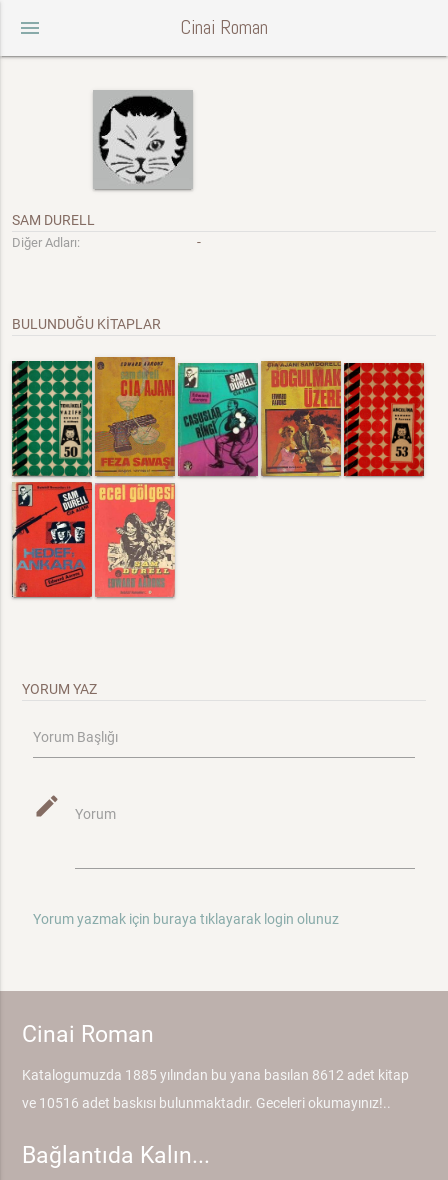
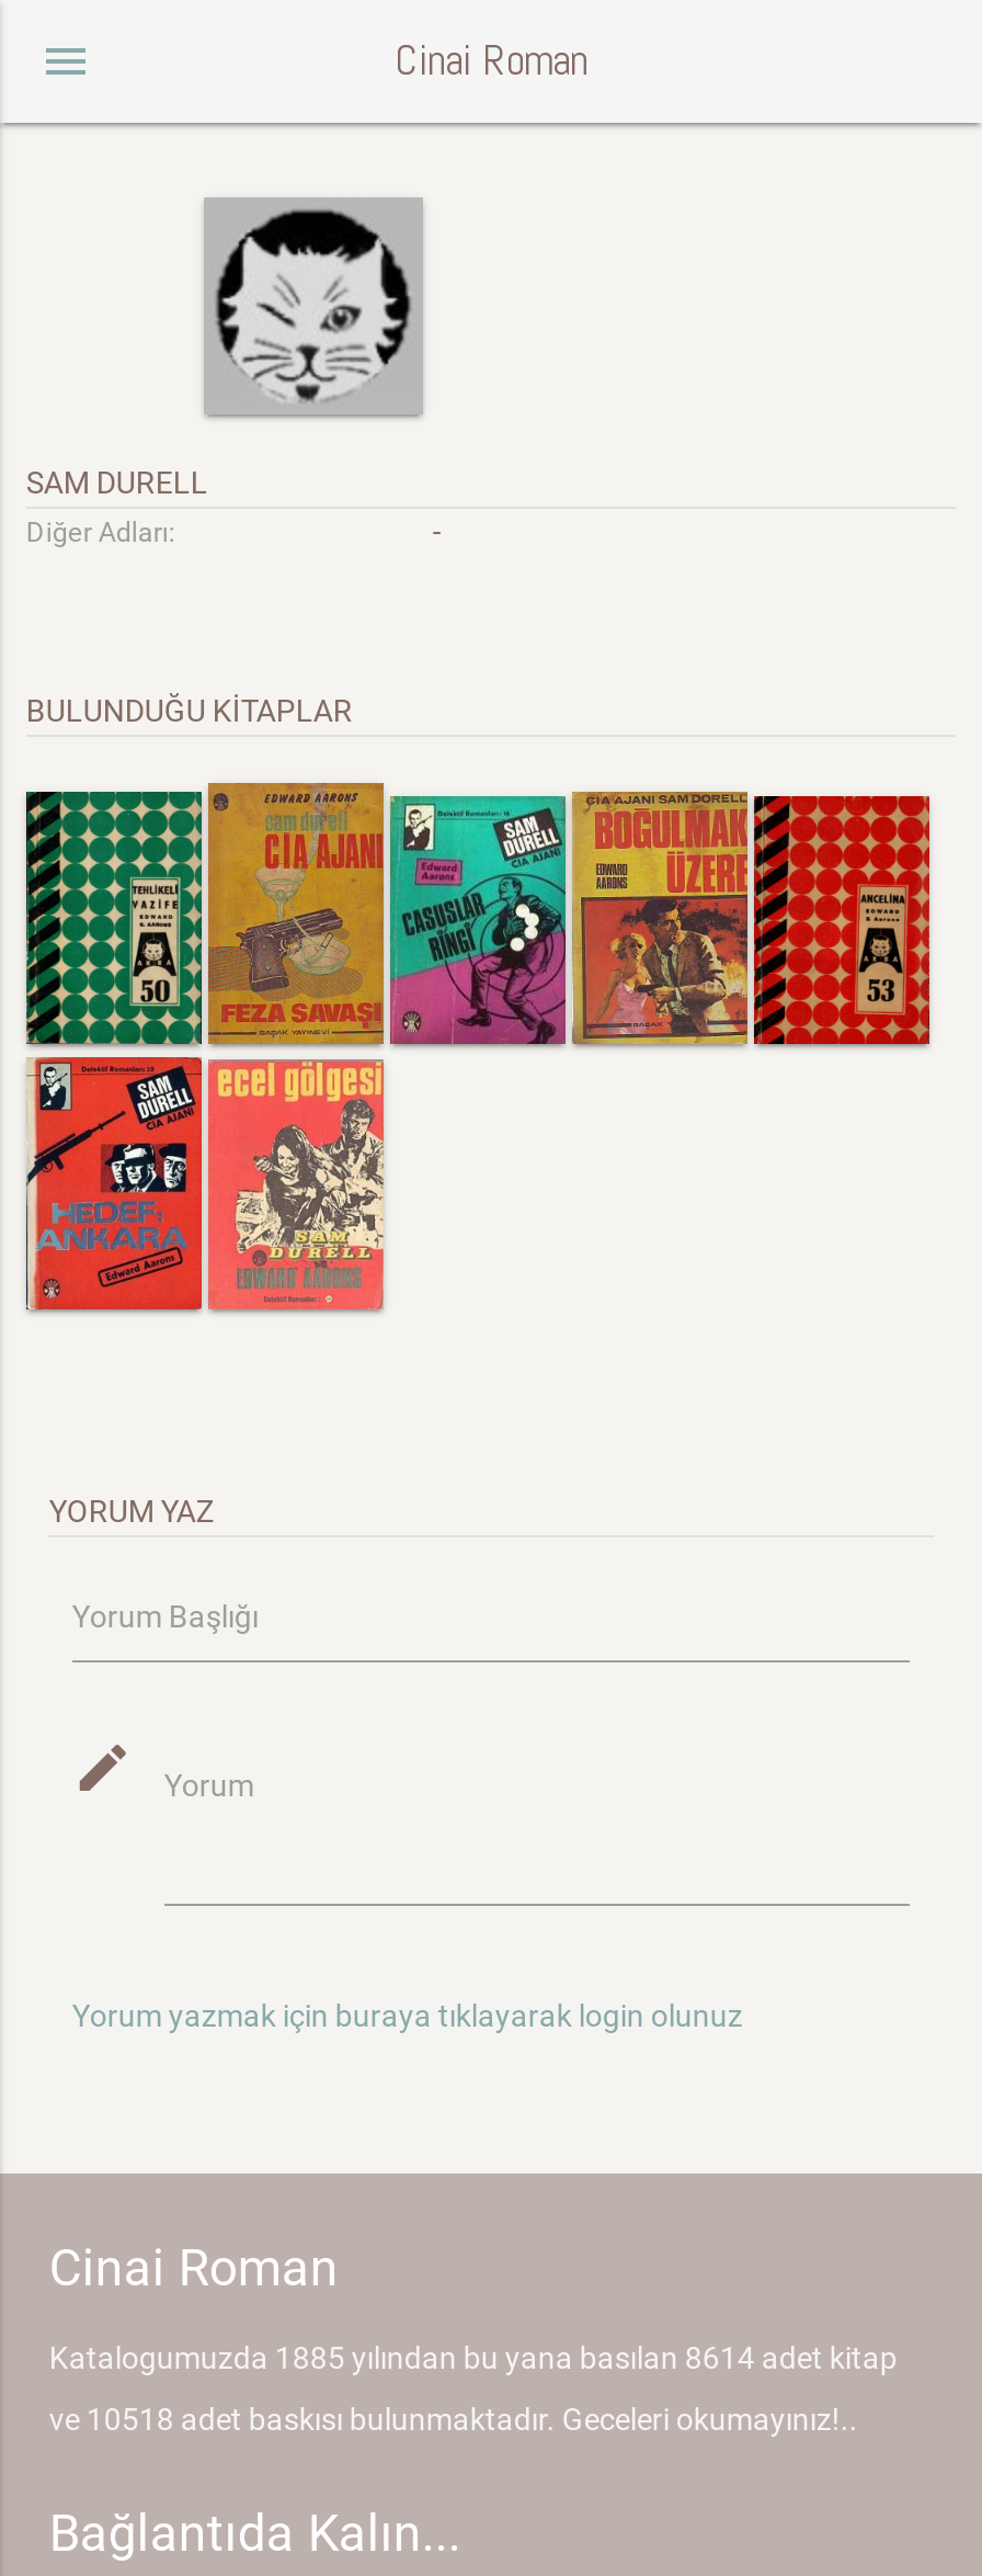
- Katalogumuzda 1885 yılından bu yana basılan 8612 adet kitap
+ Katalogumuzda 1885 yılından bu yana basılan 8614 adet kitap

- ve 10516 adet baskısı bulunmaktadır. Geceleri okumayınız!..
+ ve 10518 adet baskısı bulunmaktadır. Geceleri okumayınız!..
